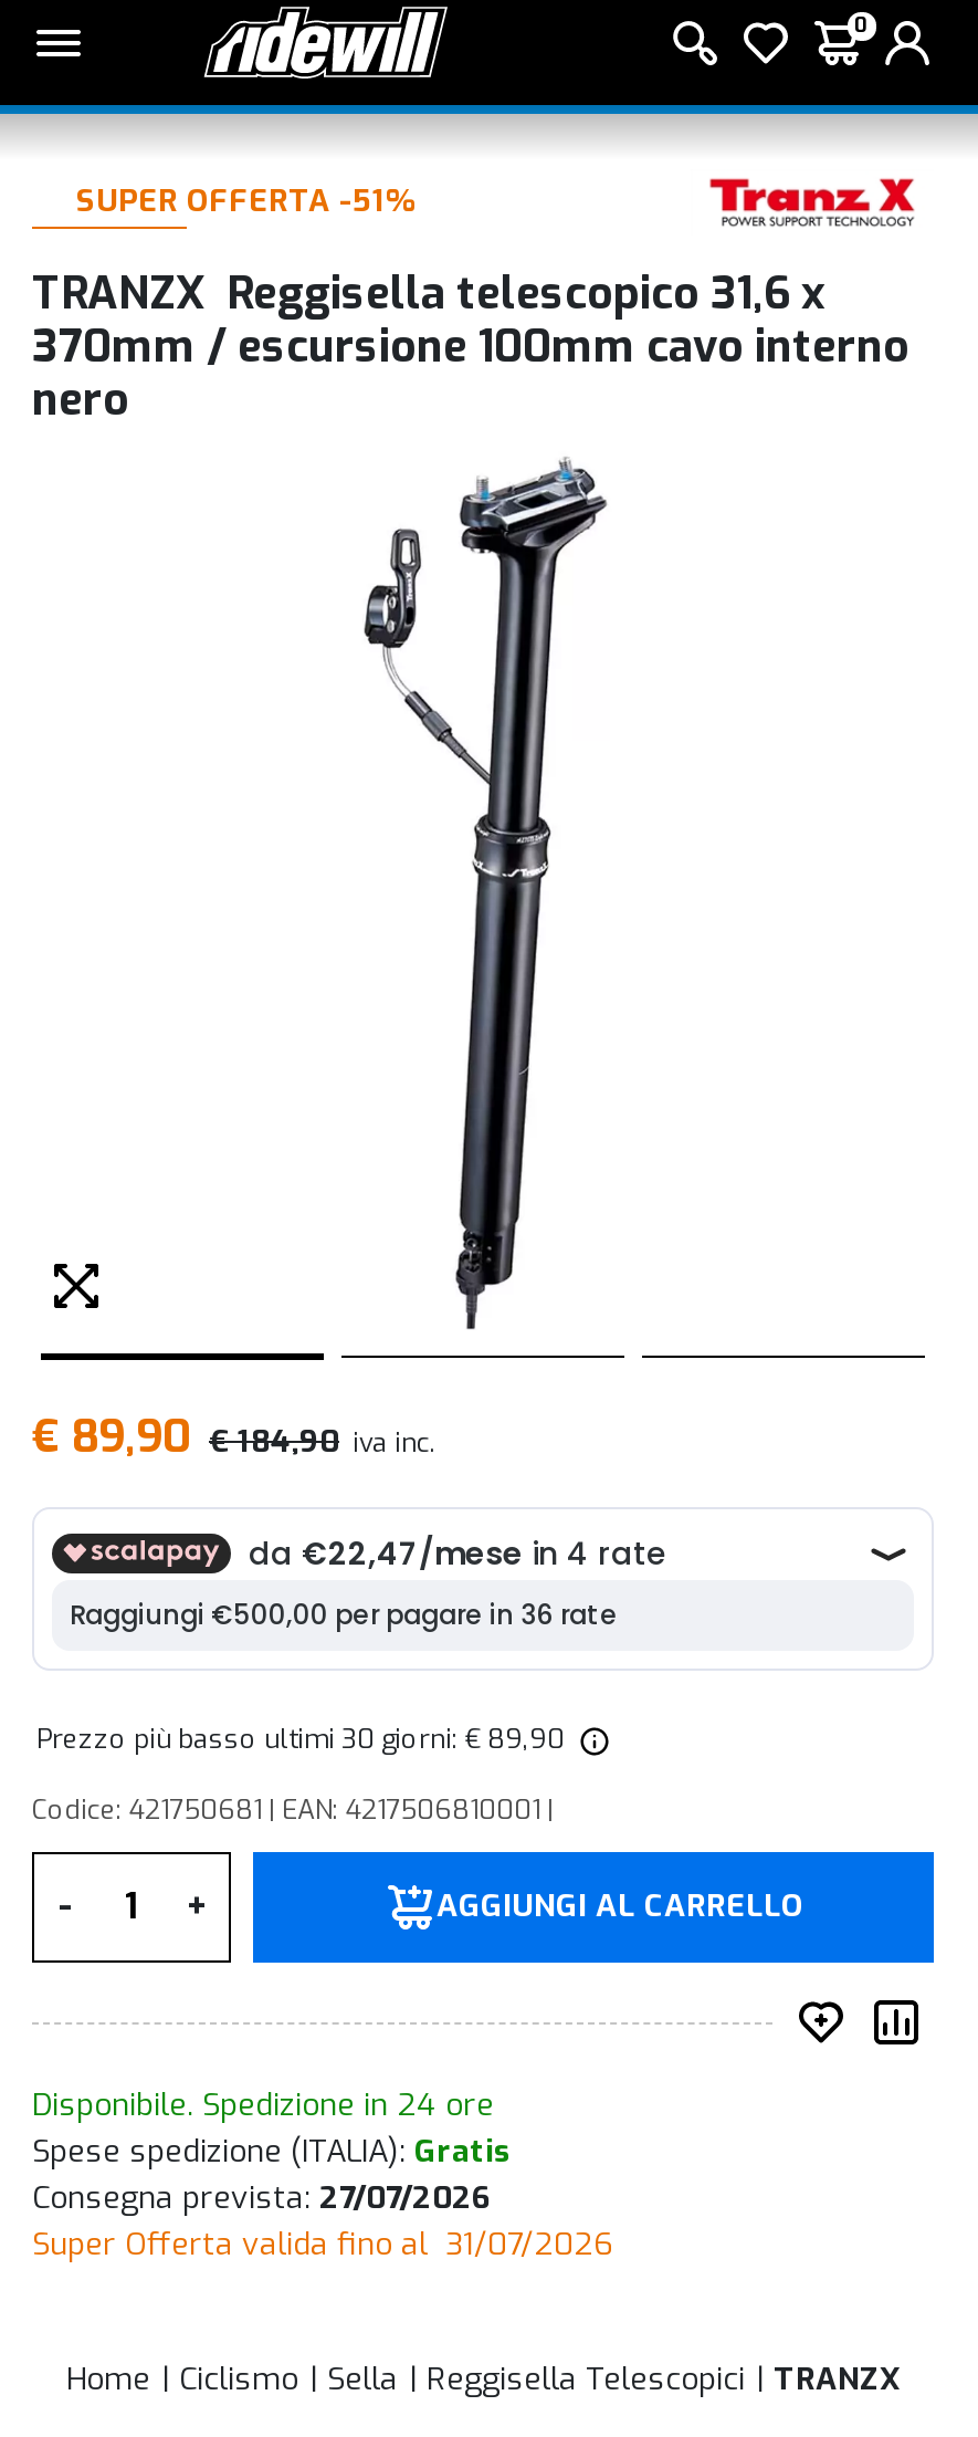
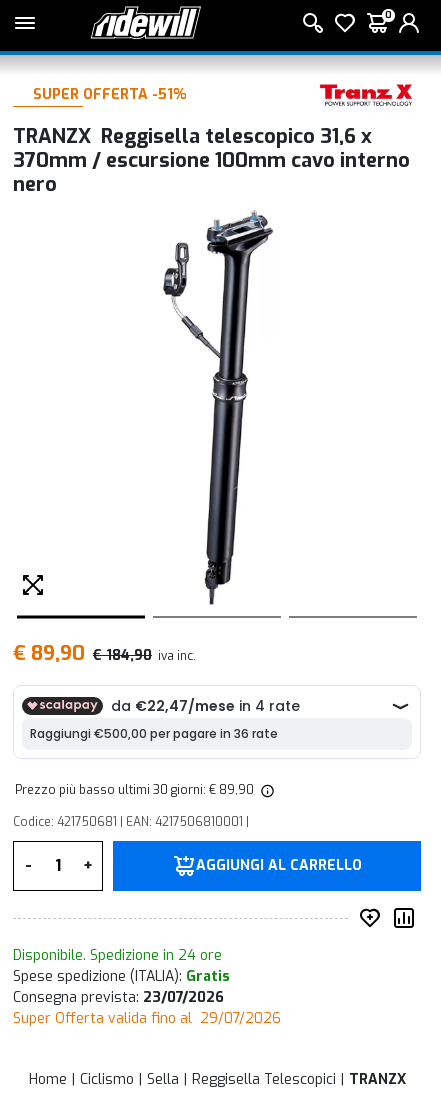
- Consegna prevista: 27/07/2026
+ Consegna prevista: 23/07/2026

- Super Offerta valida fino al 31/07/2026
+ Super Offerta valida fino al 29/07/2026
